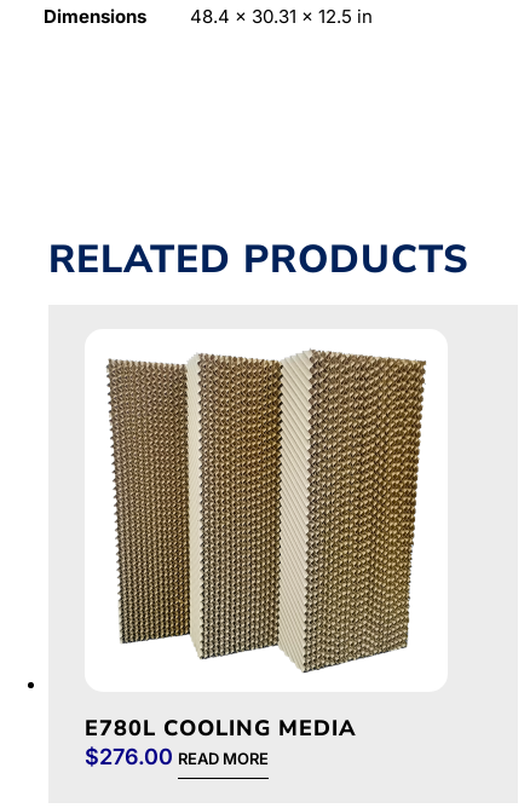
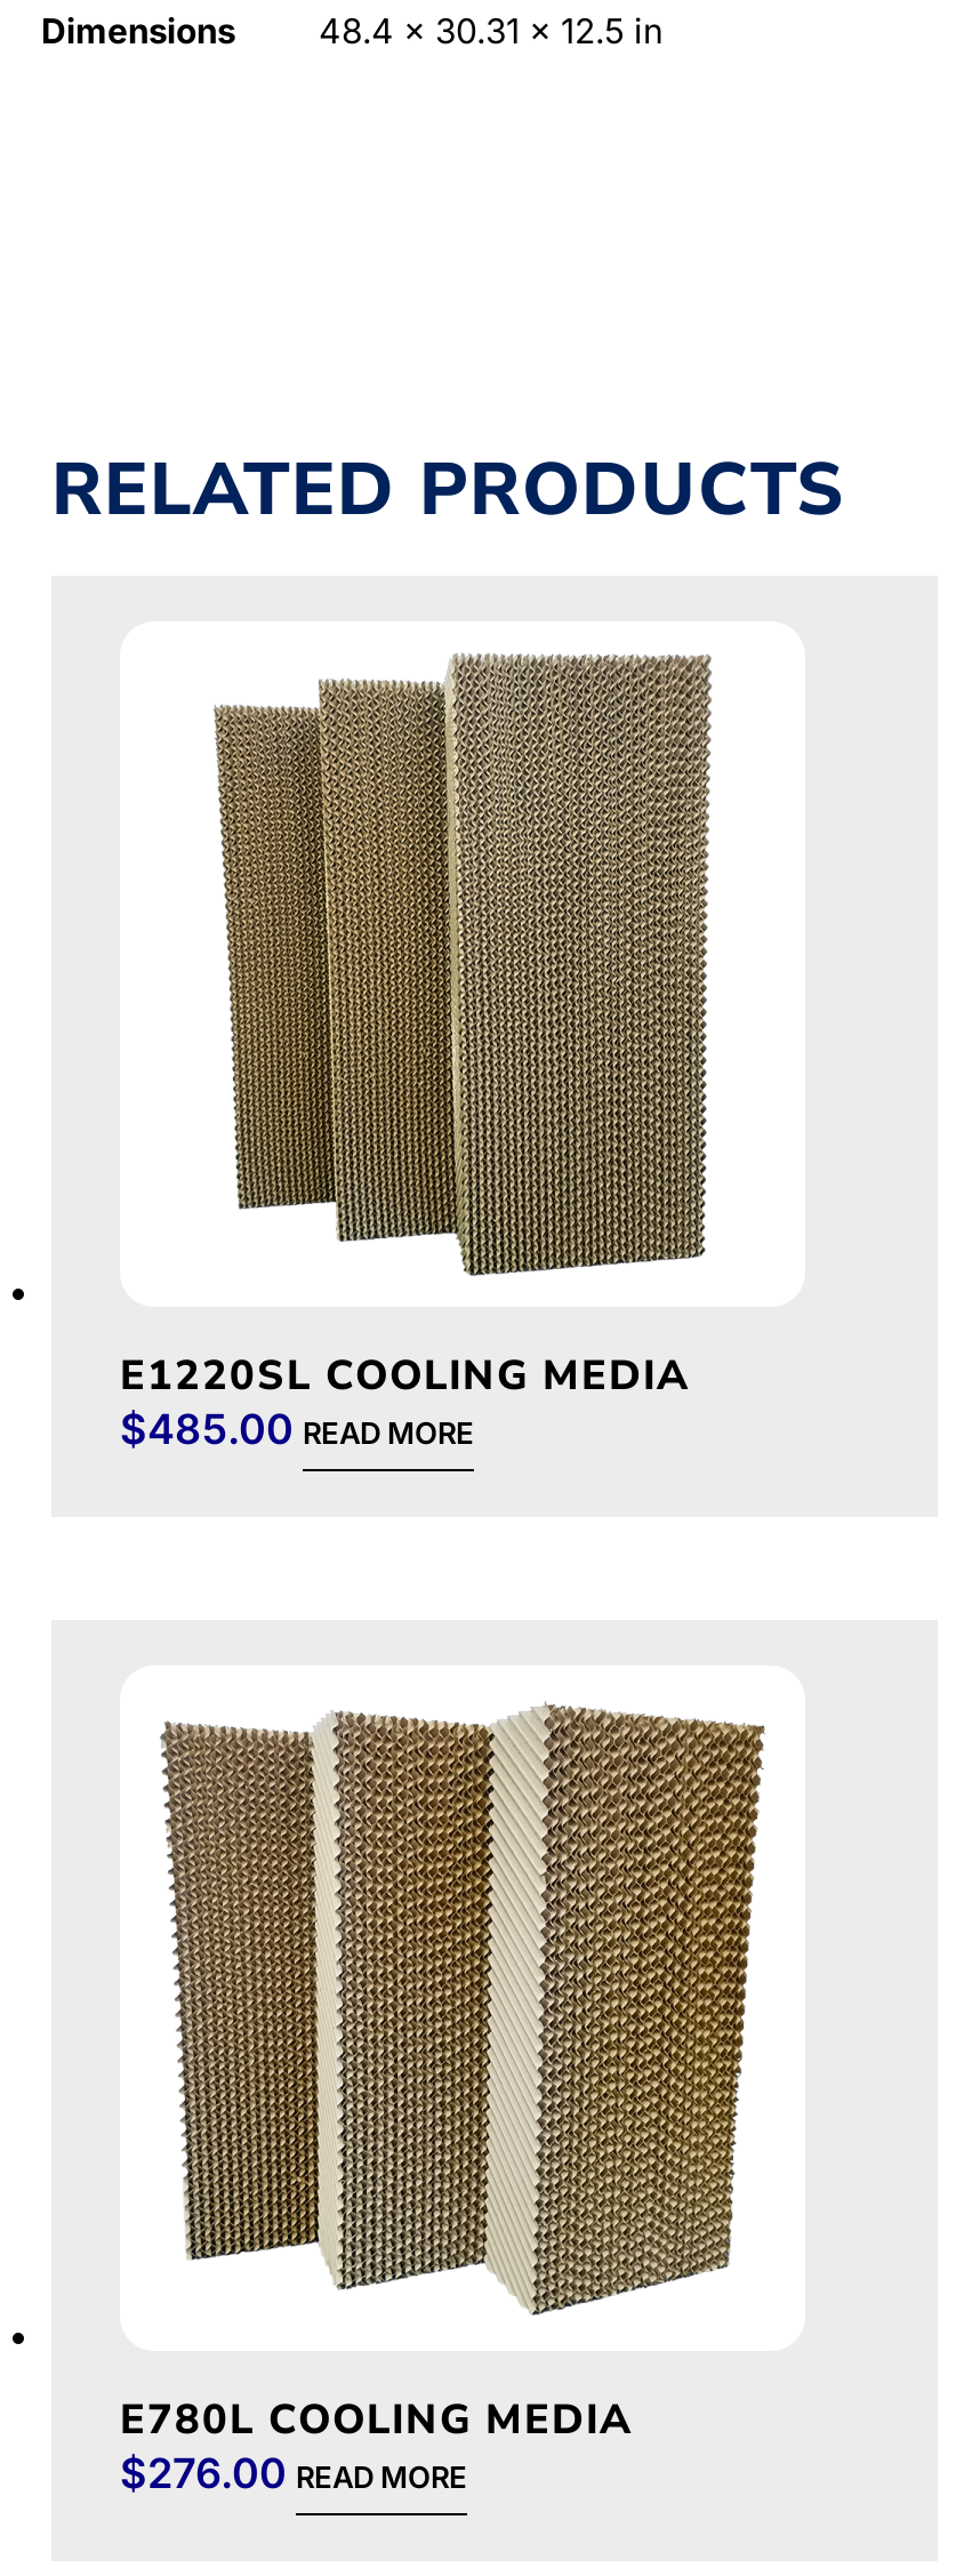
+ [image]
+ E1220SL COOLING MEDIA
+ $485.00 READ MORE
